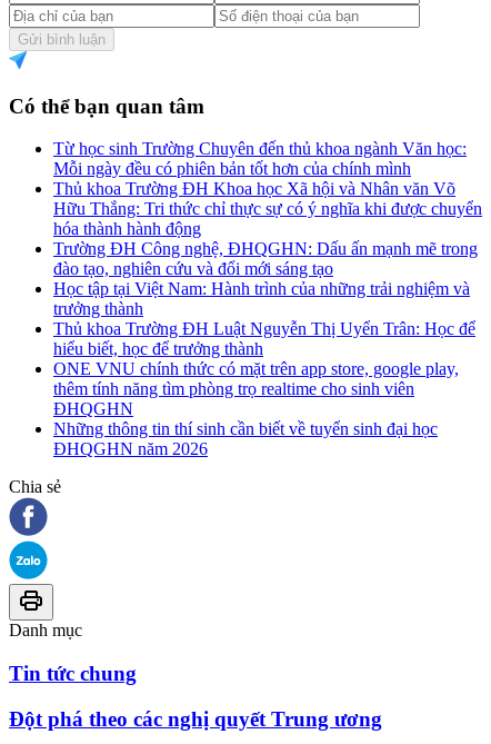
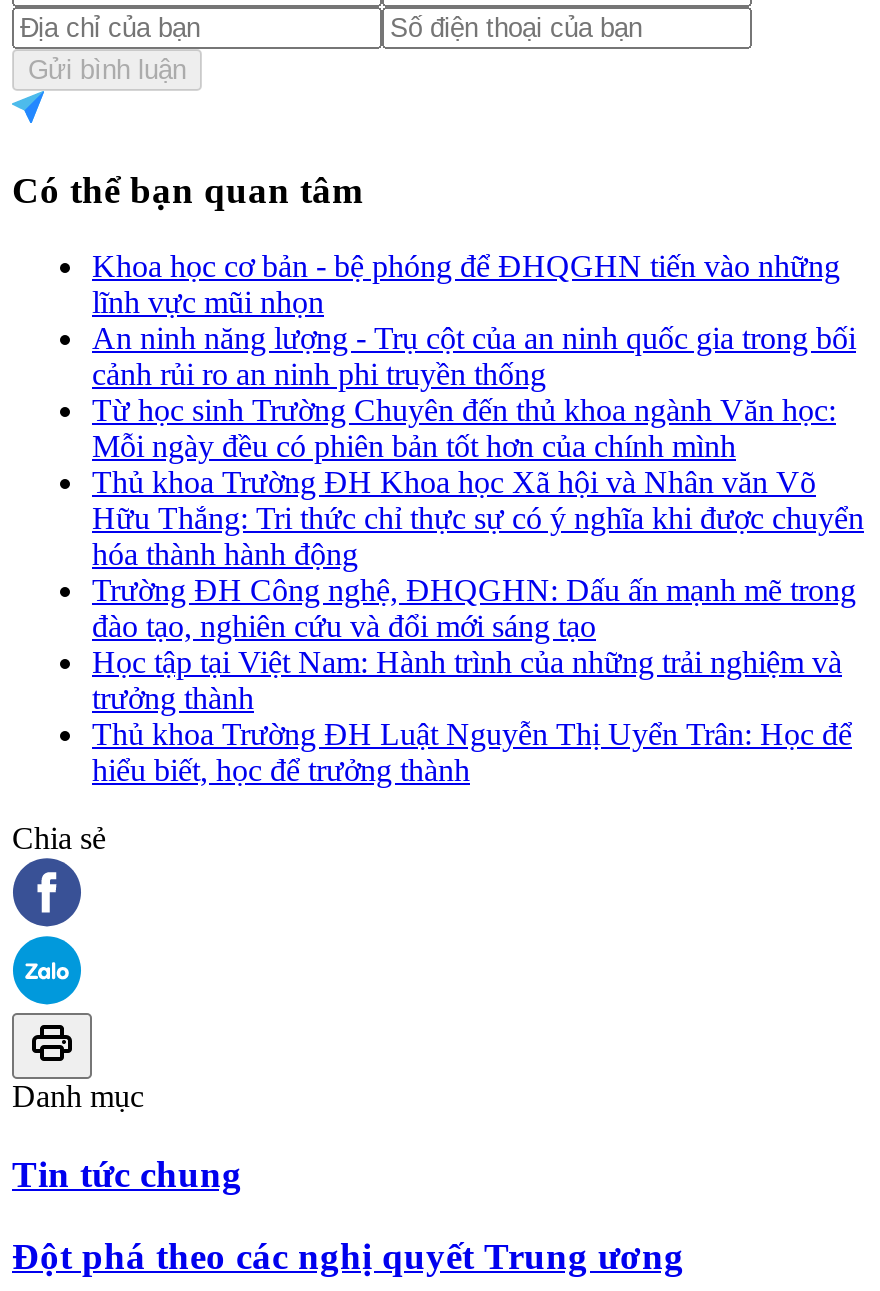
+ Khoa học cơ bản - bệ phóng để ĐHQGHN tiến vào những
+ lĩnh vực mũi nhọn
+ An ninh năng lượng - Trụ cột của an ninh quốc gia trong bối
+ cảnh rủi ro an ninh phi truyền thống

moved down: Từ học sinh Trường Chuyên đến thủ khoa ngành Văn học: | Mỗi ngày đều có phiên bản tốt hơn của chính mình | Thủ khoa Trường ĐH Khoa học Xã hội và Nhân văn Võ | ... | Thủ khoa Trường ĐH Luật Nguyễn Thị Uyển Trân: Học để | hiểu biết, học để trưởng thành

- ONE VNU chính thức có mặt trên app store, google play,
- thêm tính năng tìm phòng trọ realtime cho sinh viên
- ĐHQGHN
- Những thông tin thí sinh cần biết về tuyển sinh đại học
- ĐHQGHN năm 2026
